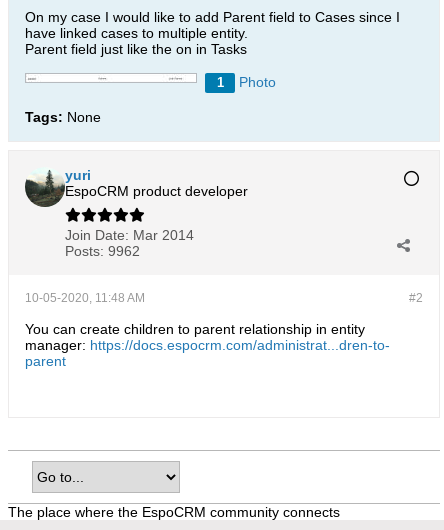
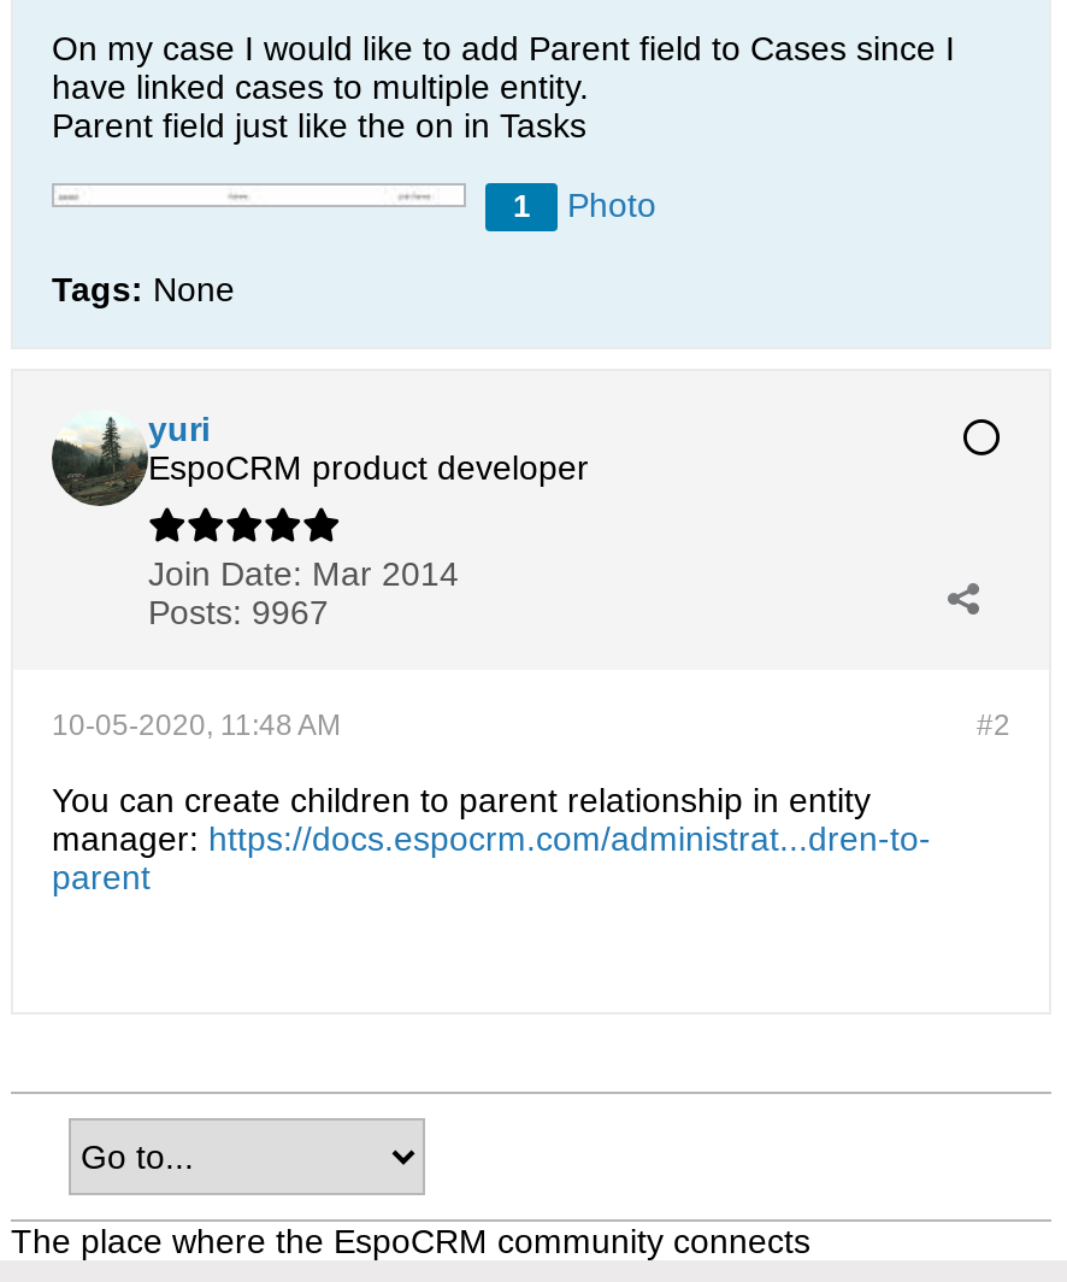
- Posts: 9962
+ Posts: 9967
